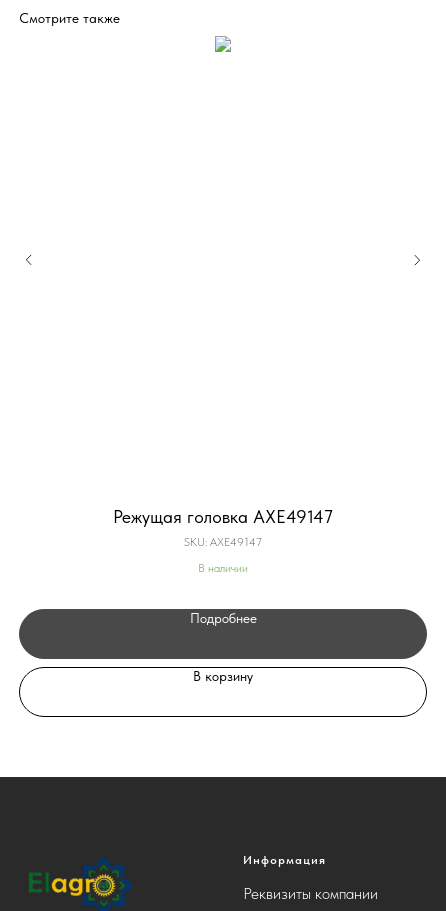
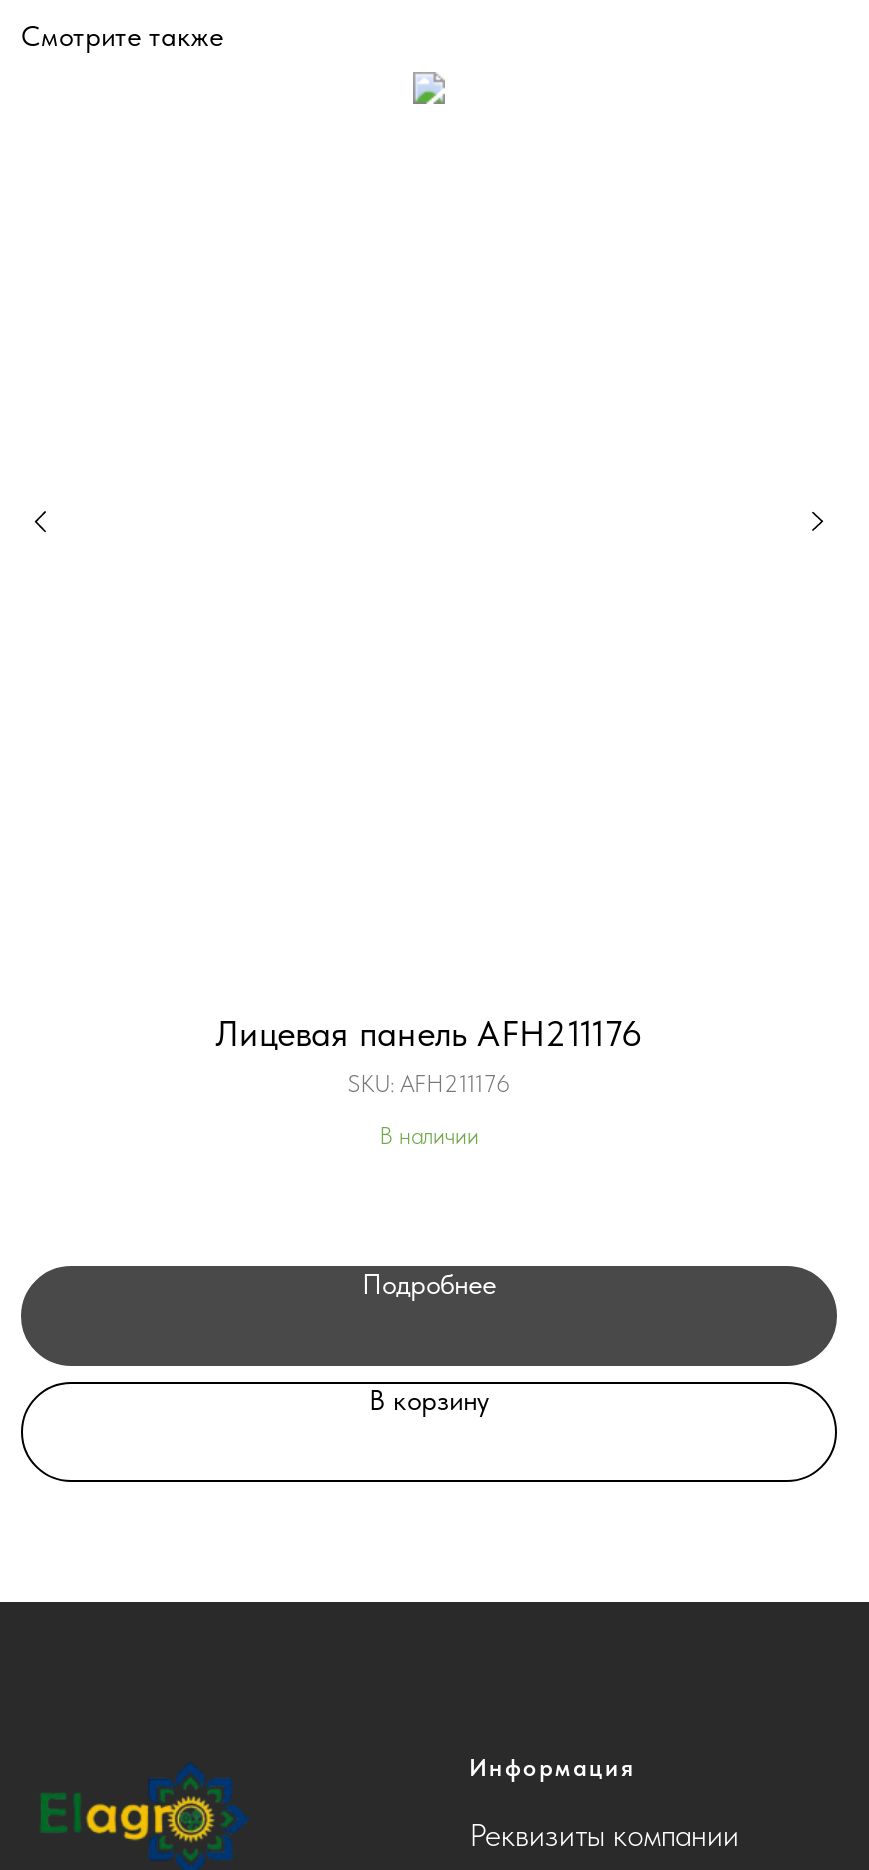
- Режущая головка AXE49147
- SKU: AXE49147
+ Лицевая панель AFH211176
+ SKU: AFH211176
